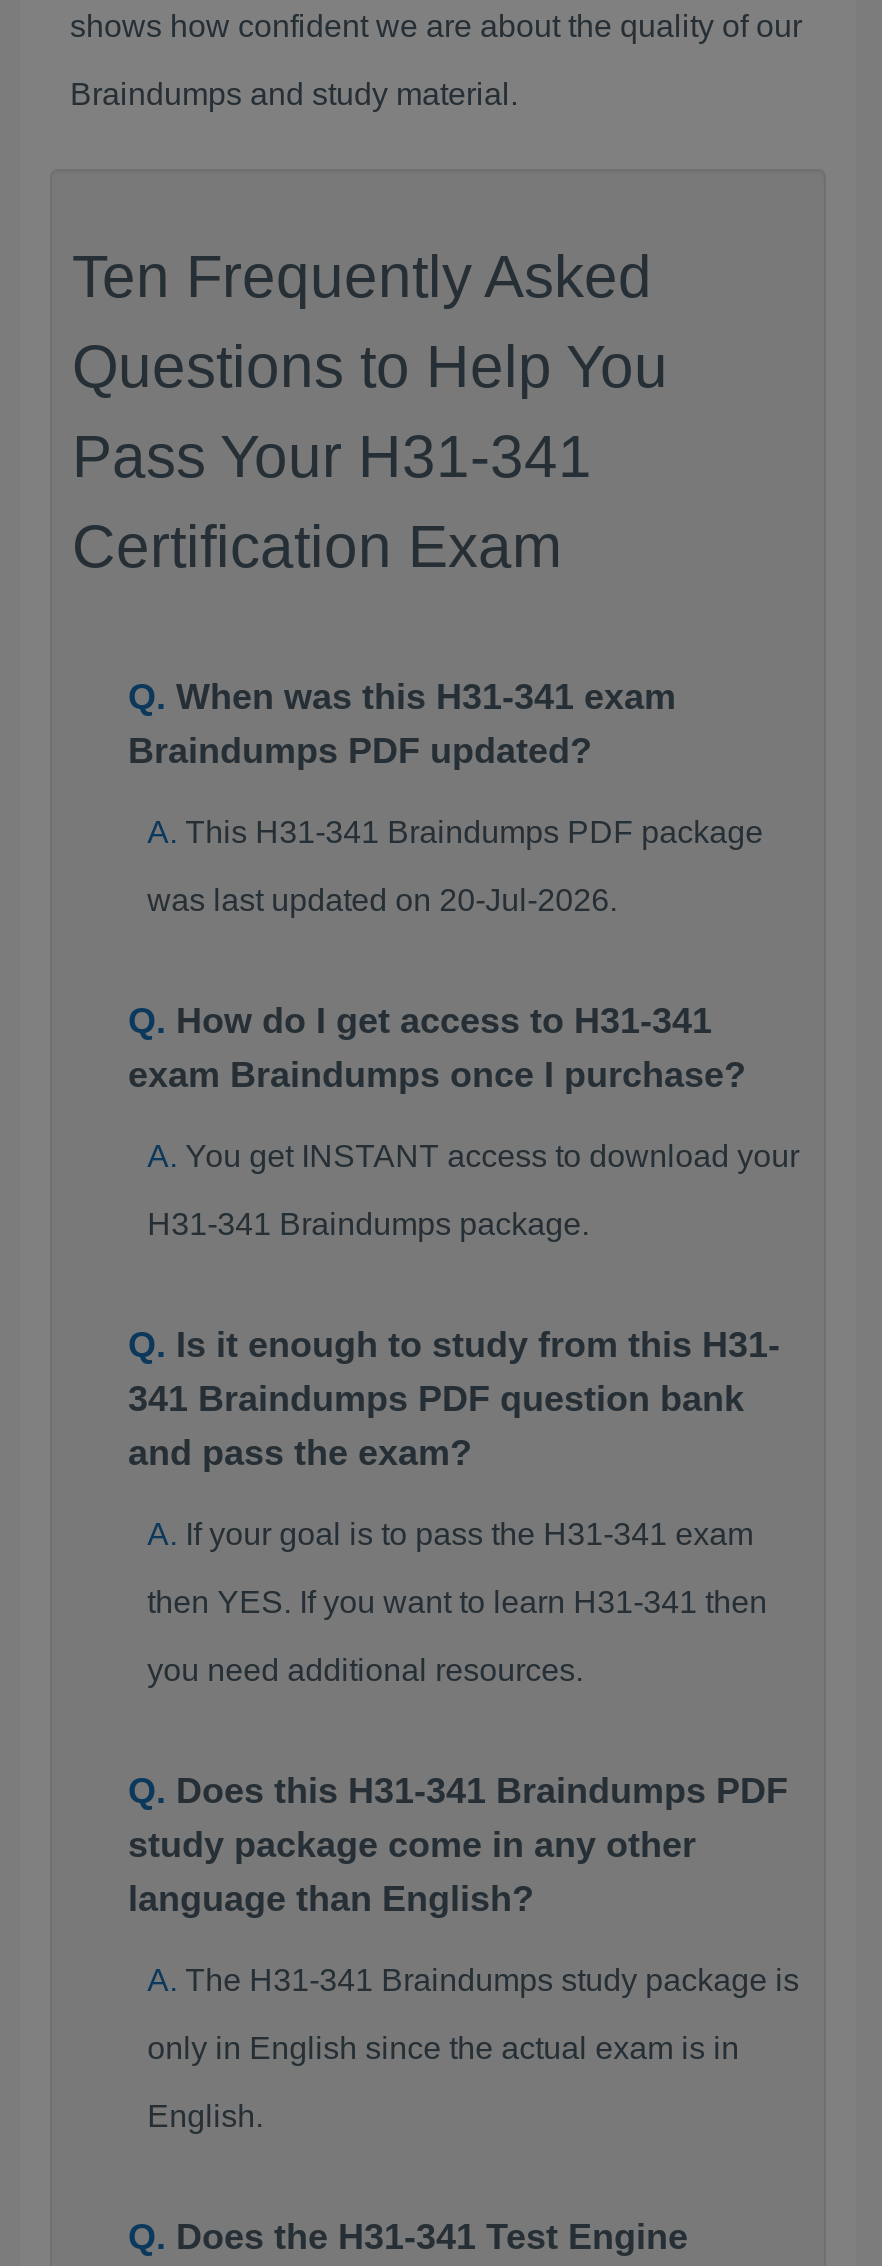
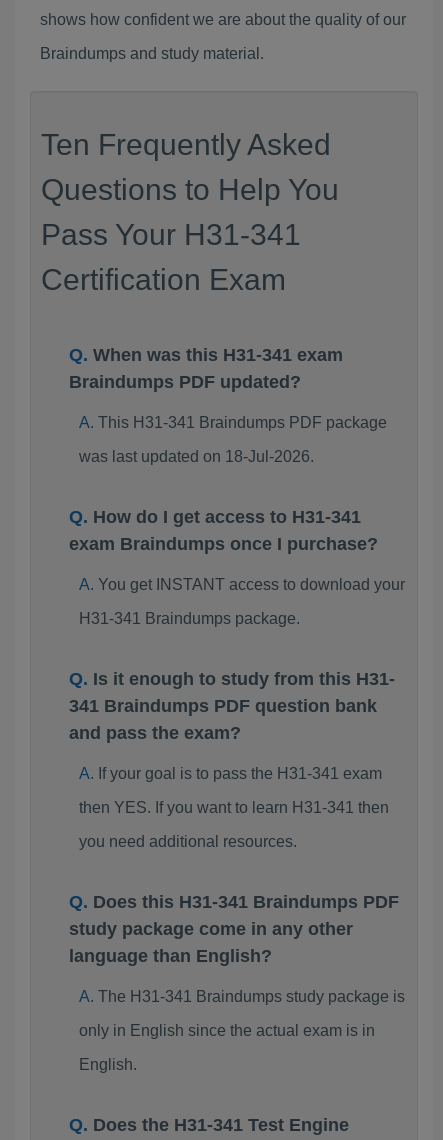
- was last updated on 20-Jul-2026.
+ was last updated on 18-Jul-2026.
